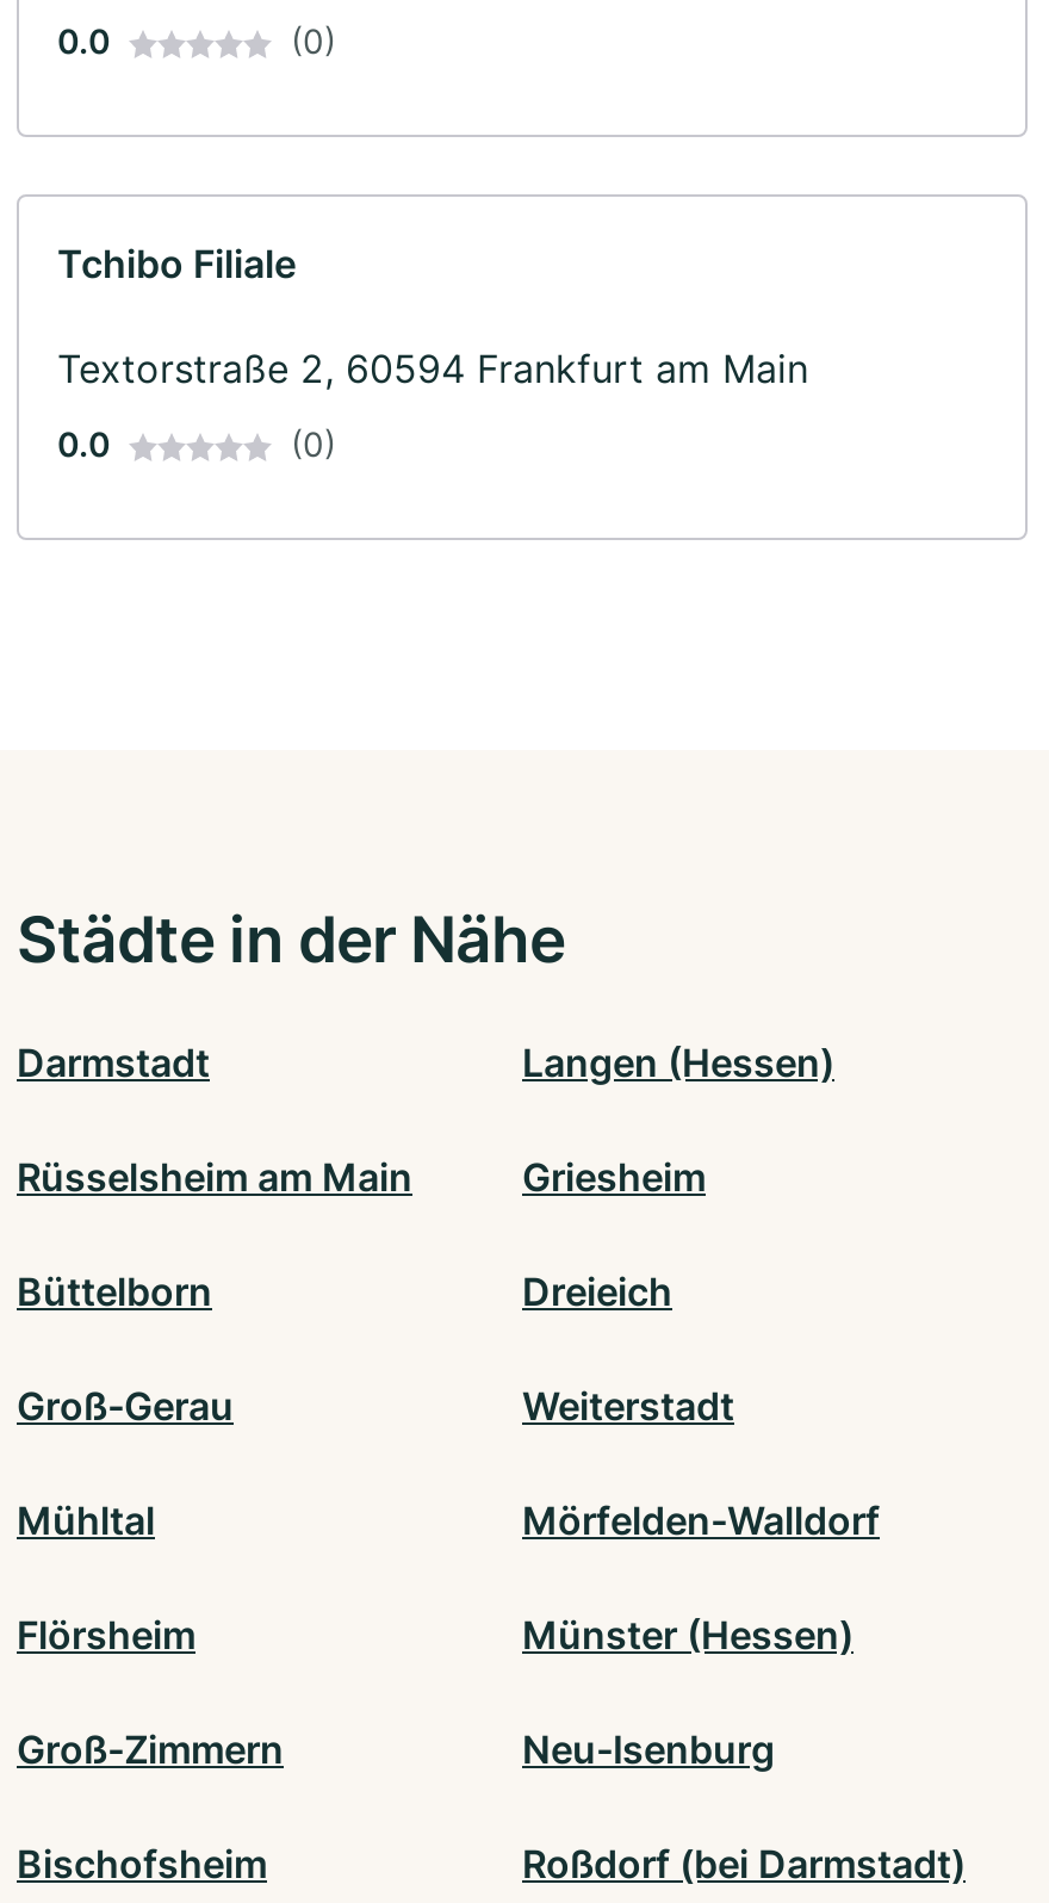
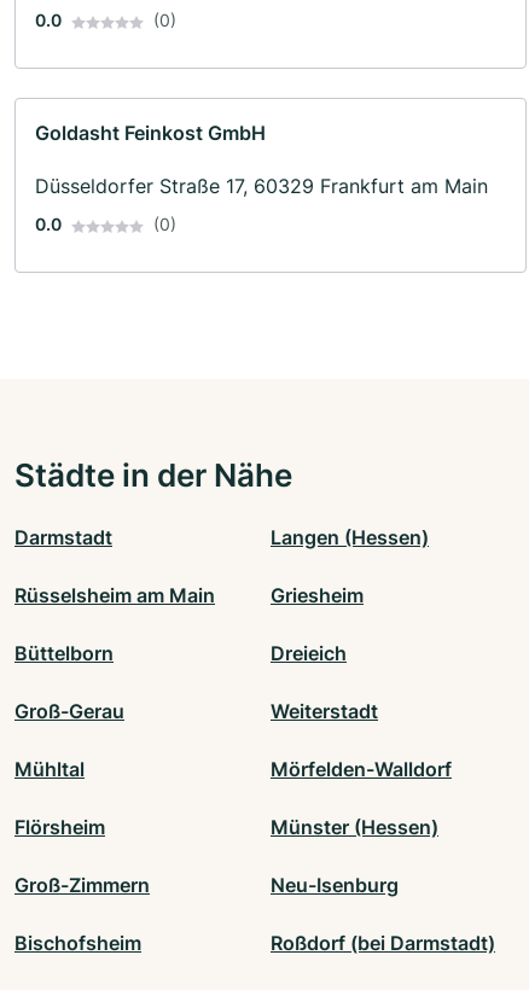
- Tchibo Filiale
+ Goldasht Feinkost GmbH

- Textorstraße 2, 60594 Frankfurt am Main
+ Düsseldorfer Straße 17, 60329 Frankfurt am Main
